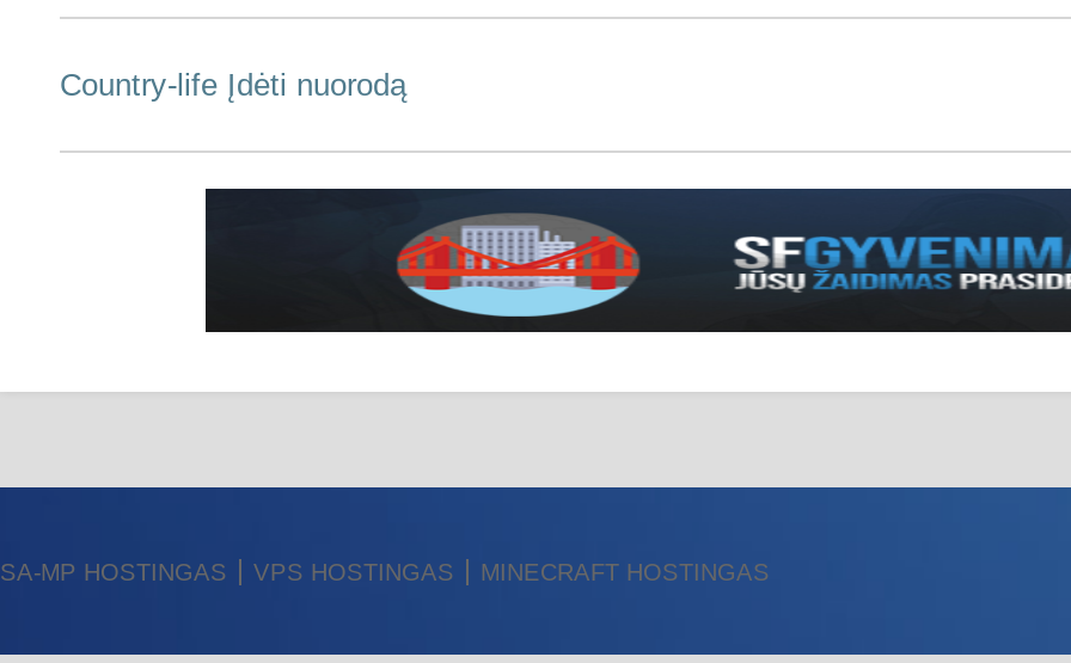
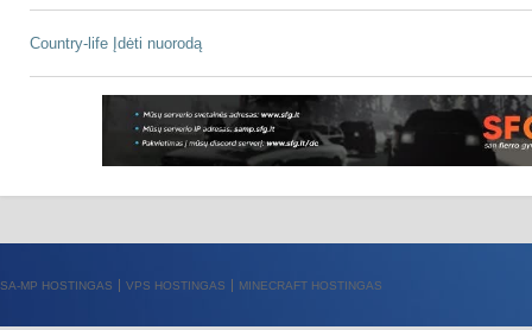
- [image]
+ [image]
